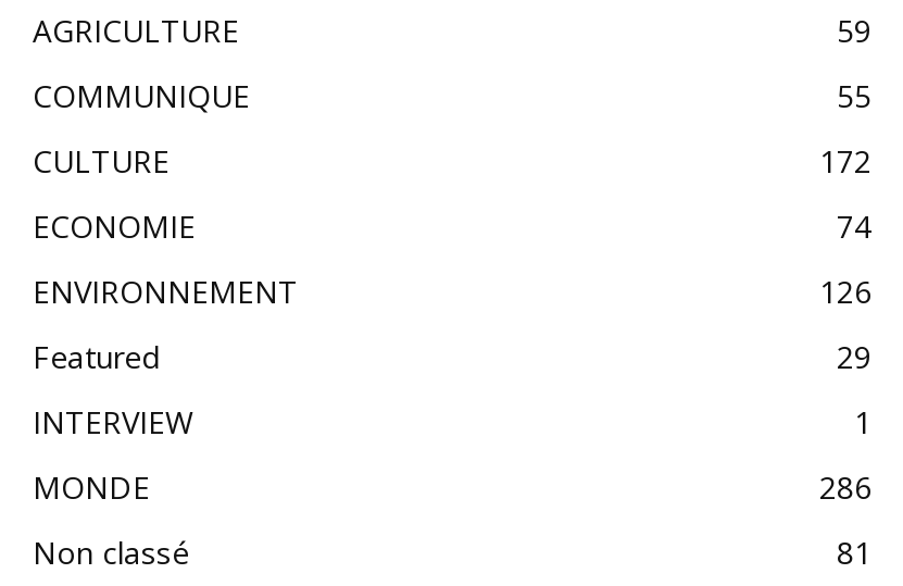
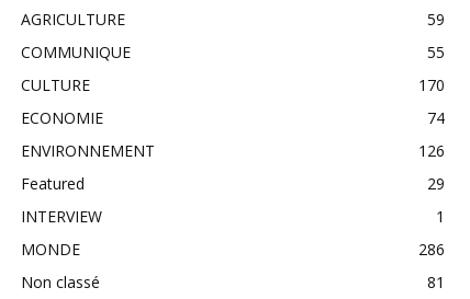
- 172
+ 170
